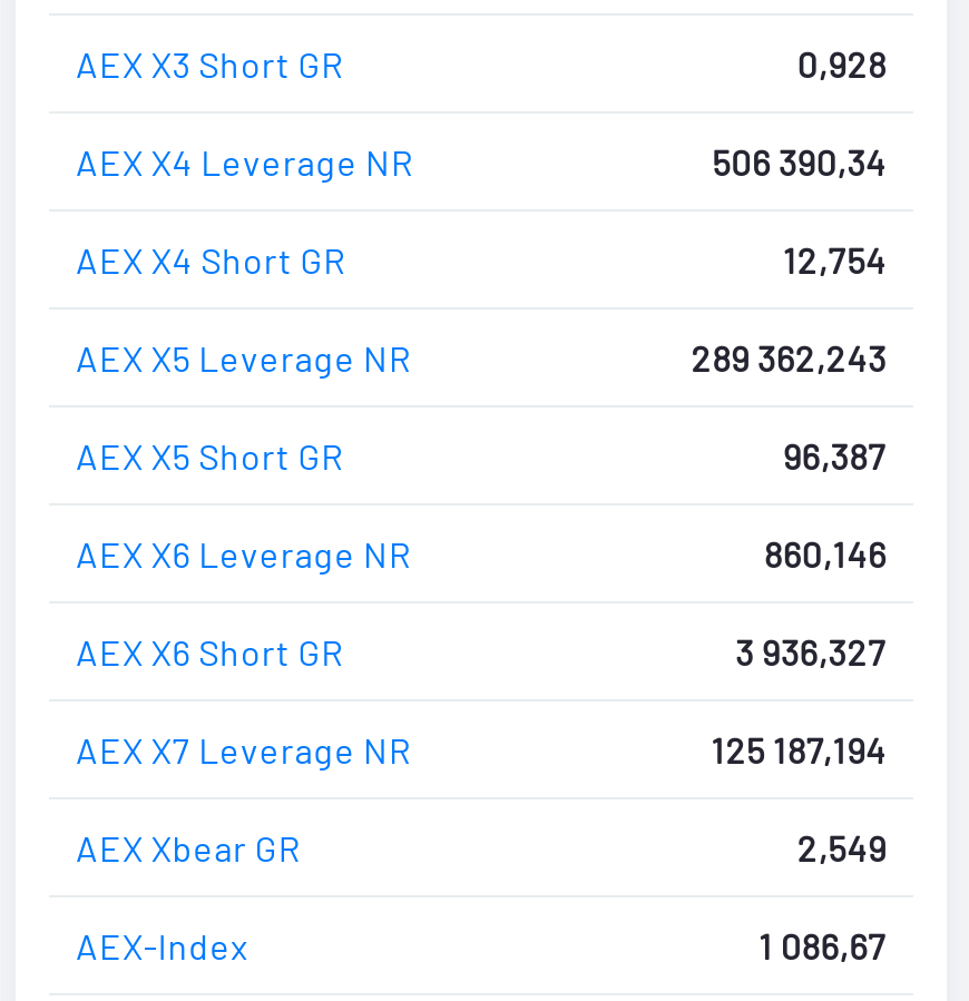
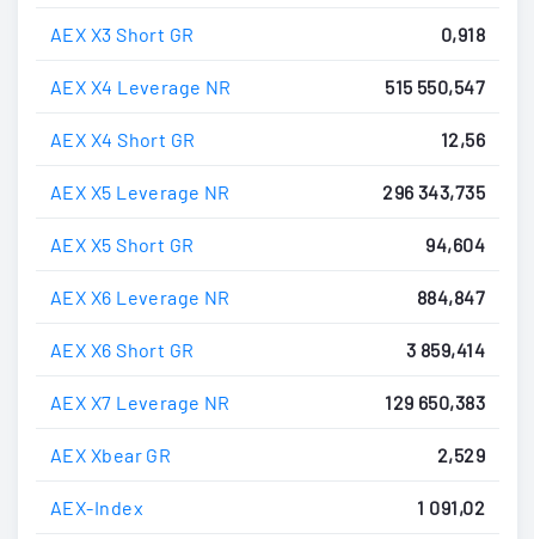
- 0,928
+ 0,918

- 506 390,34
+ 515 550,547

- 12,754
+ 12,56

- 289 362,243
+ 296 343,735

- 96,387
+ 94,604

- 860,146
+ 884,847

- 3 936,327
+ 3 859,414

- 125 187,194
+ 129 650,383

- 2,549
+ 2,529

- 1 086,67
+ 1 091,02
